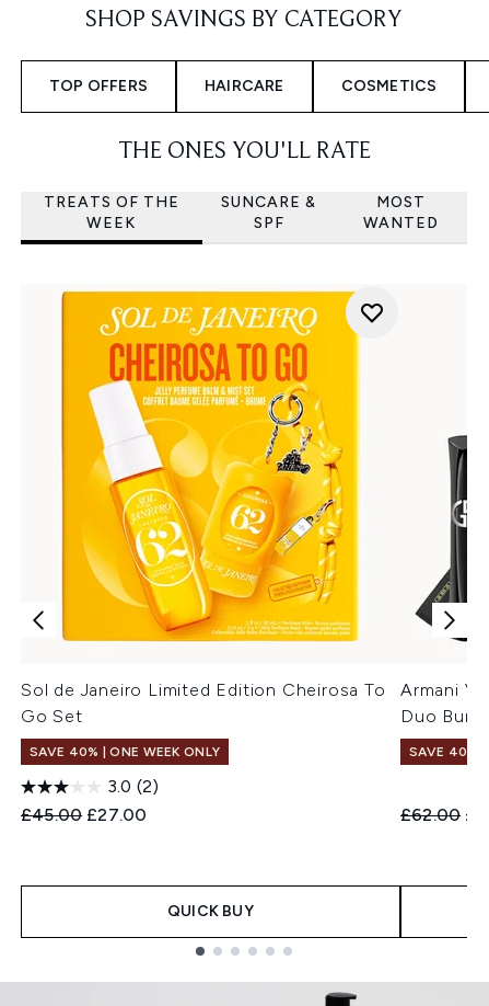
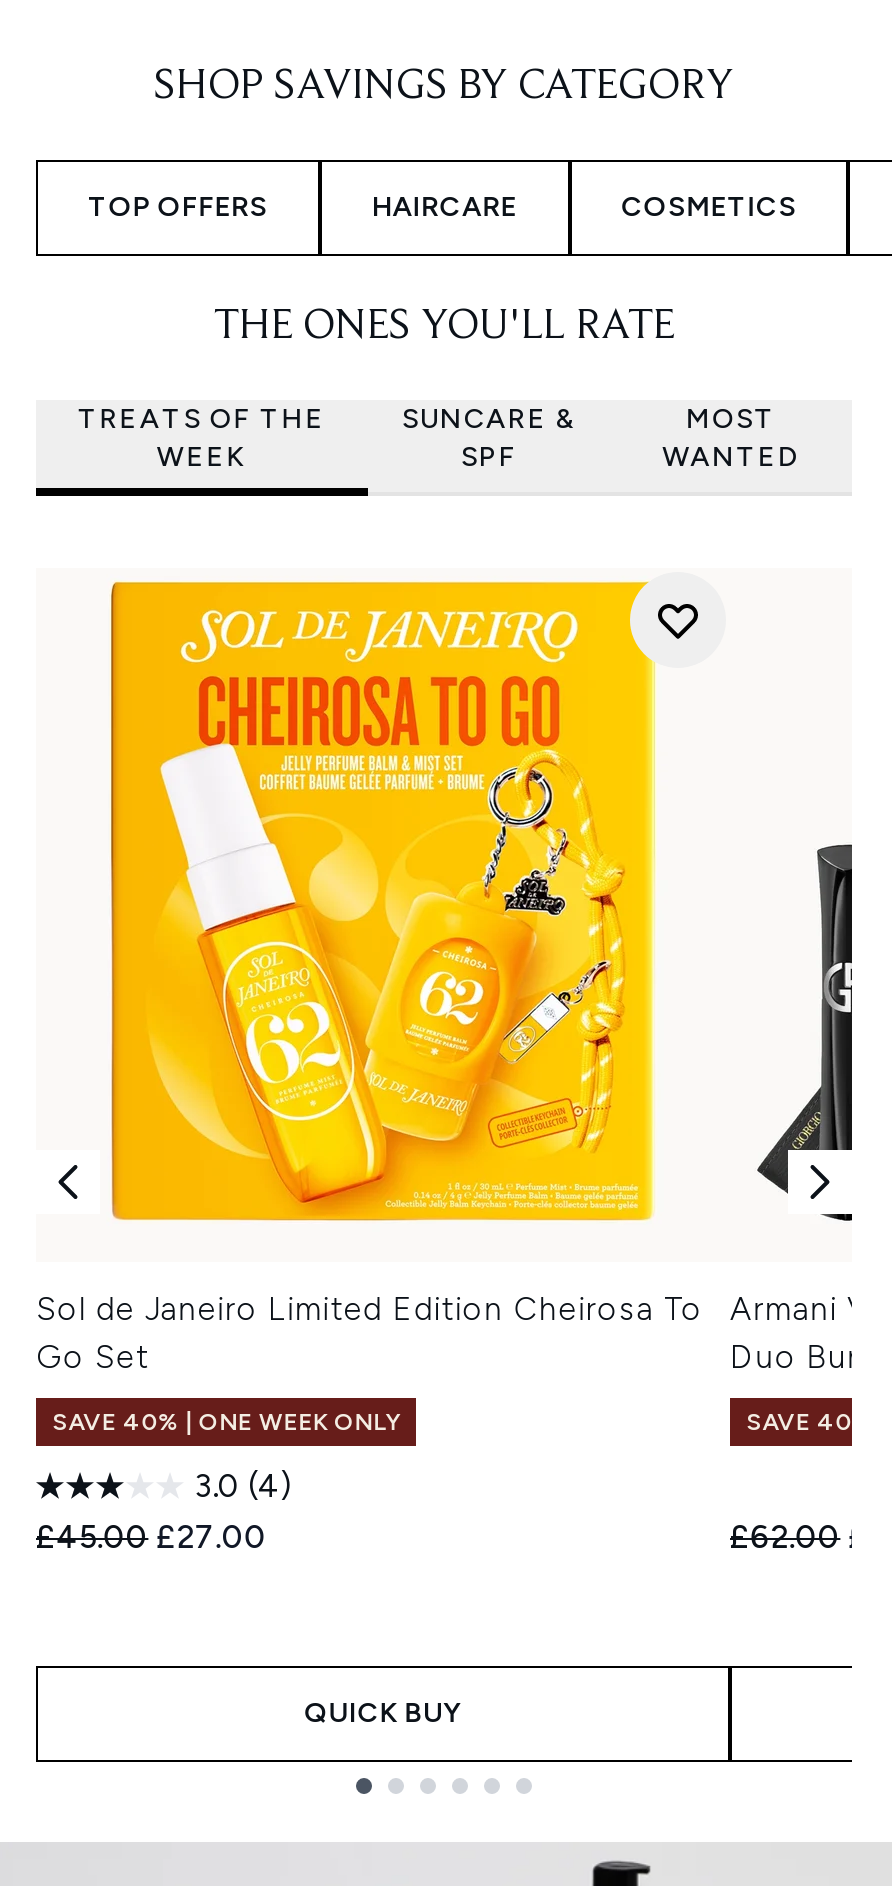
- 3.0 (2)
+ 3.0 (4)
